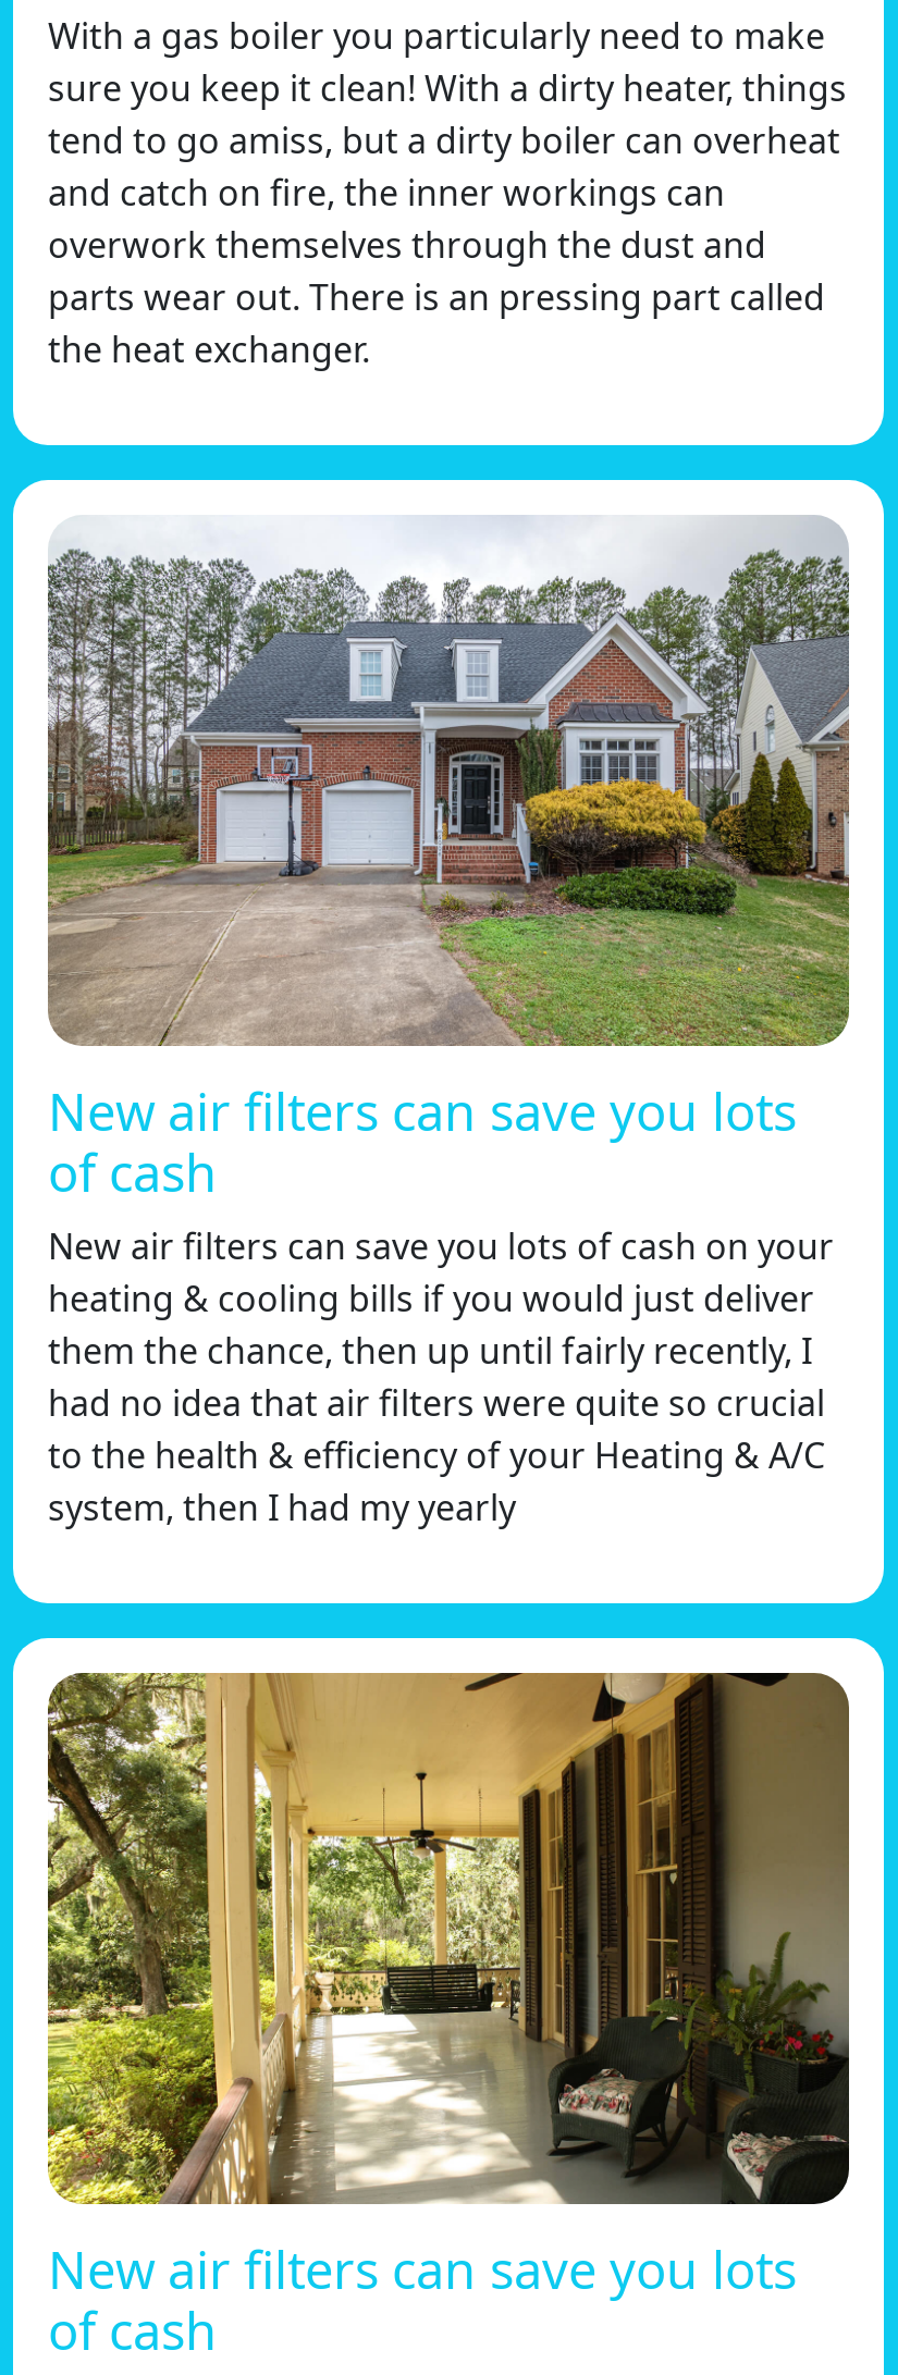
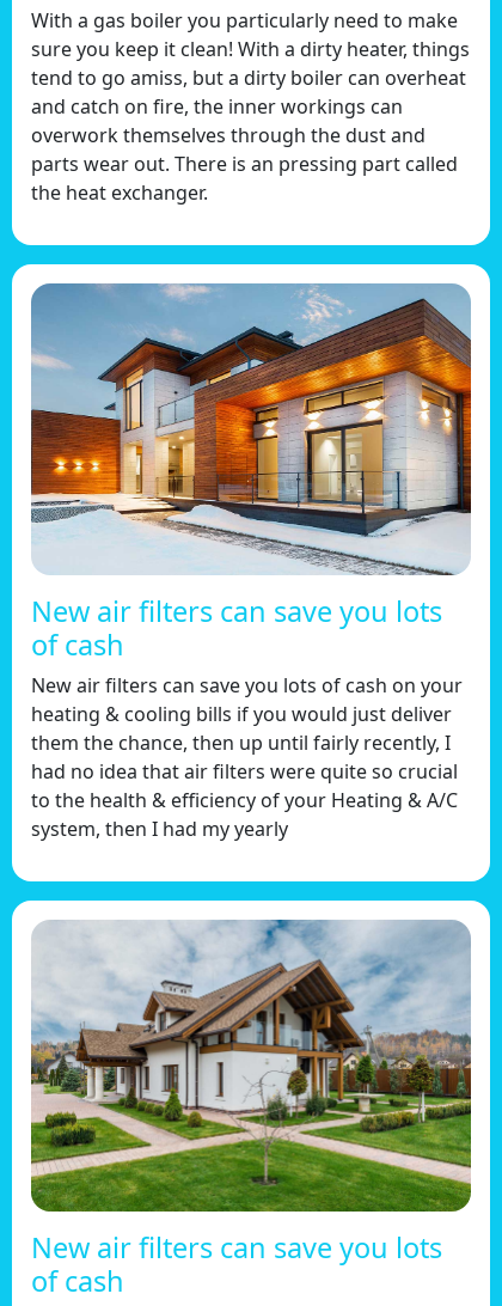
- [image]
+ [image]

- [image]
+ [image]
